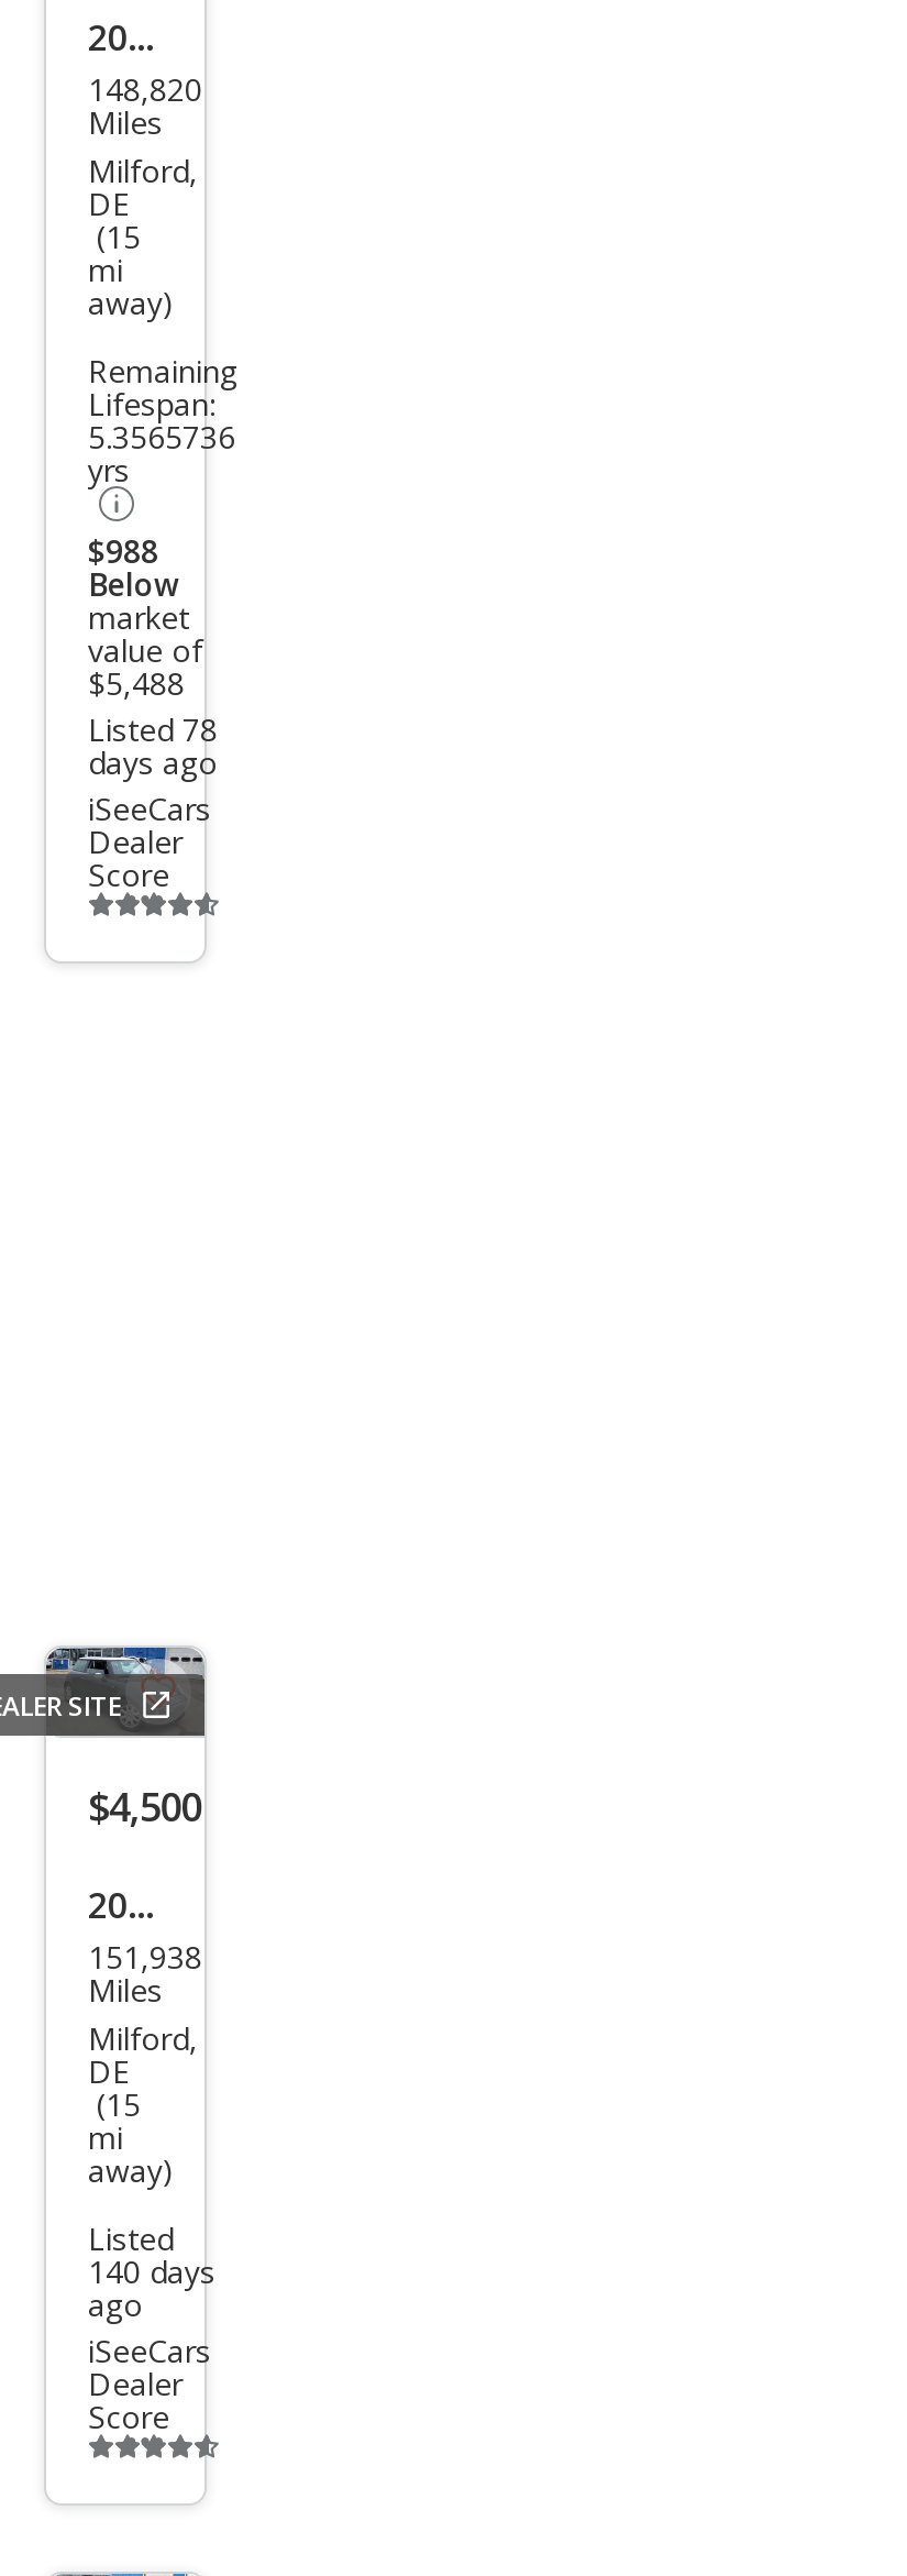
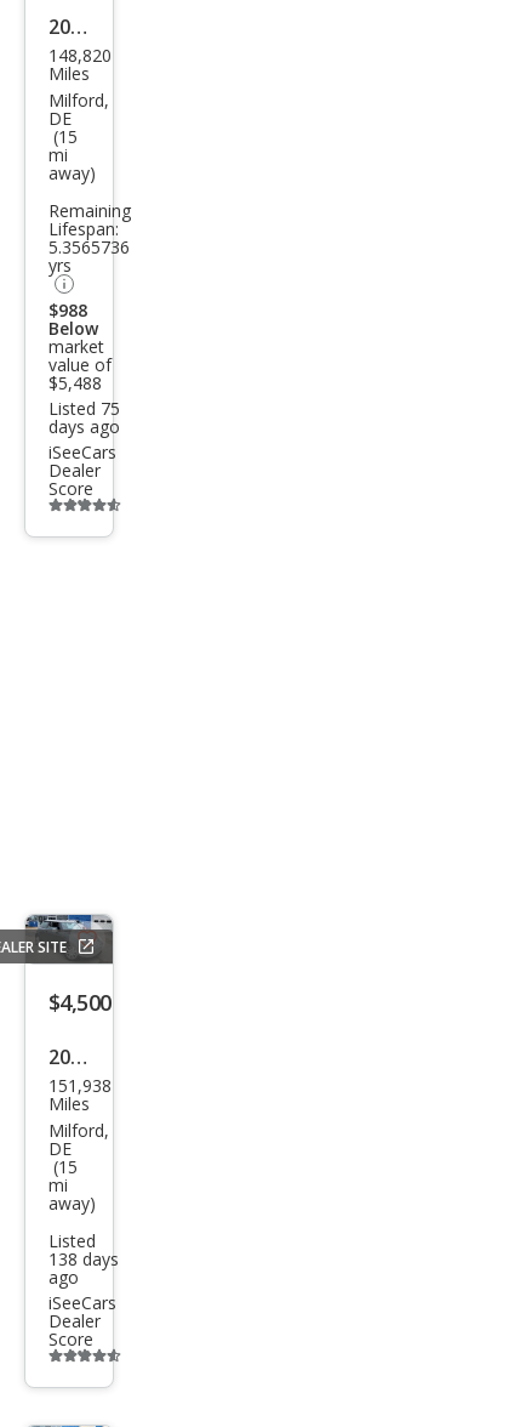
- Listed 78
+ Listed 75

- 140 days
+ 138 days
